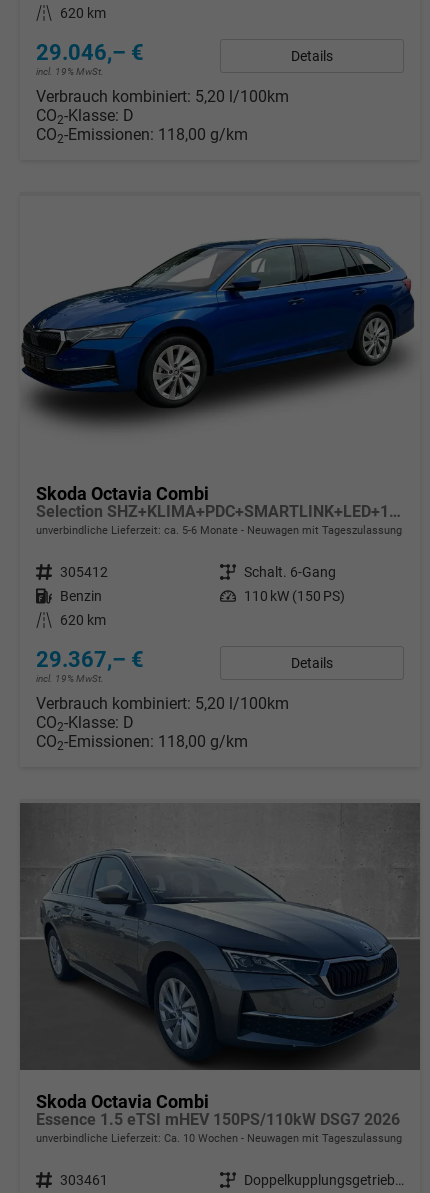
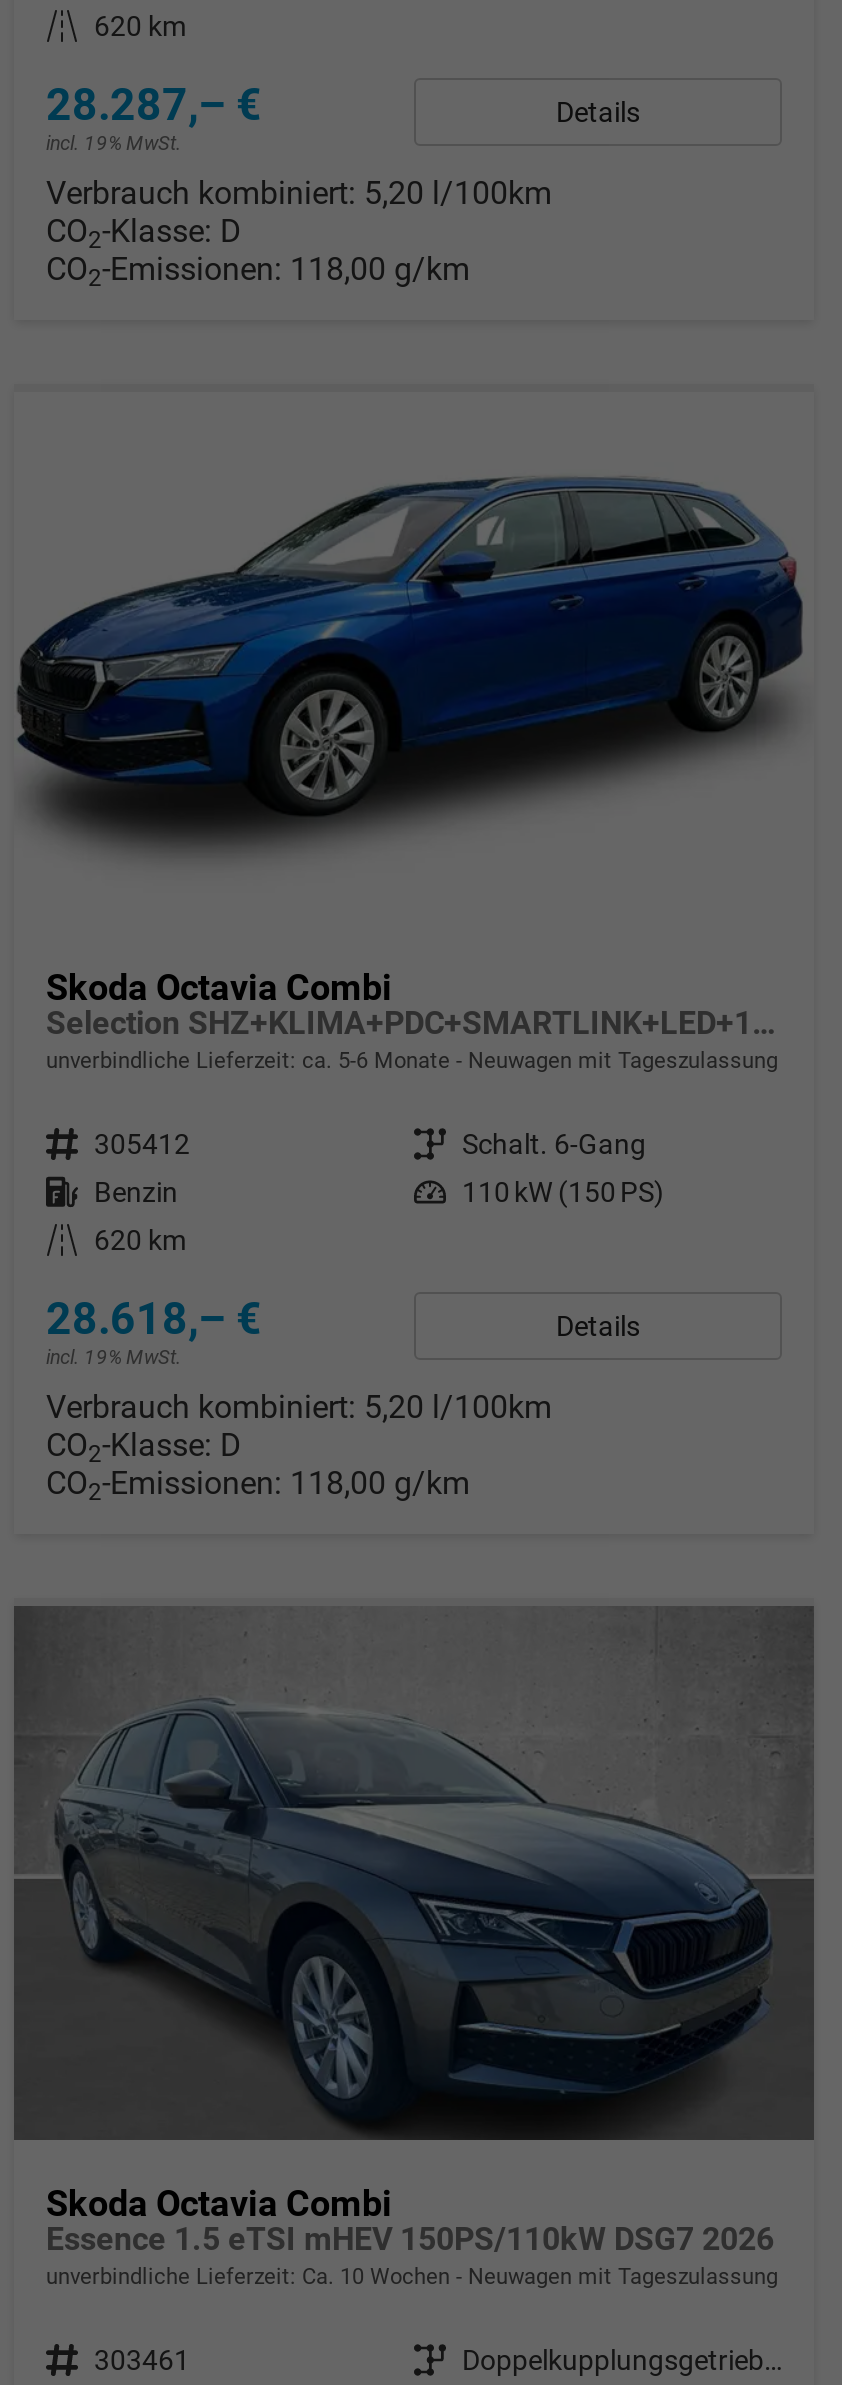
- 29.046,– €
+ 28.287,– €

- 29.367,– €
+ 28.618,– €
